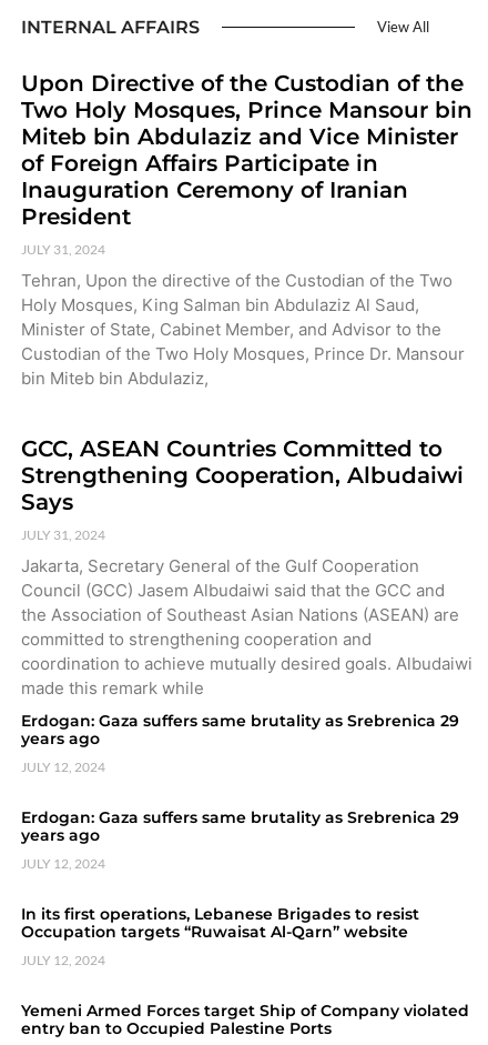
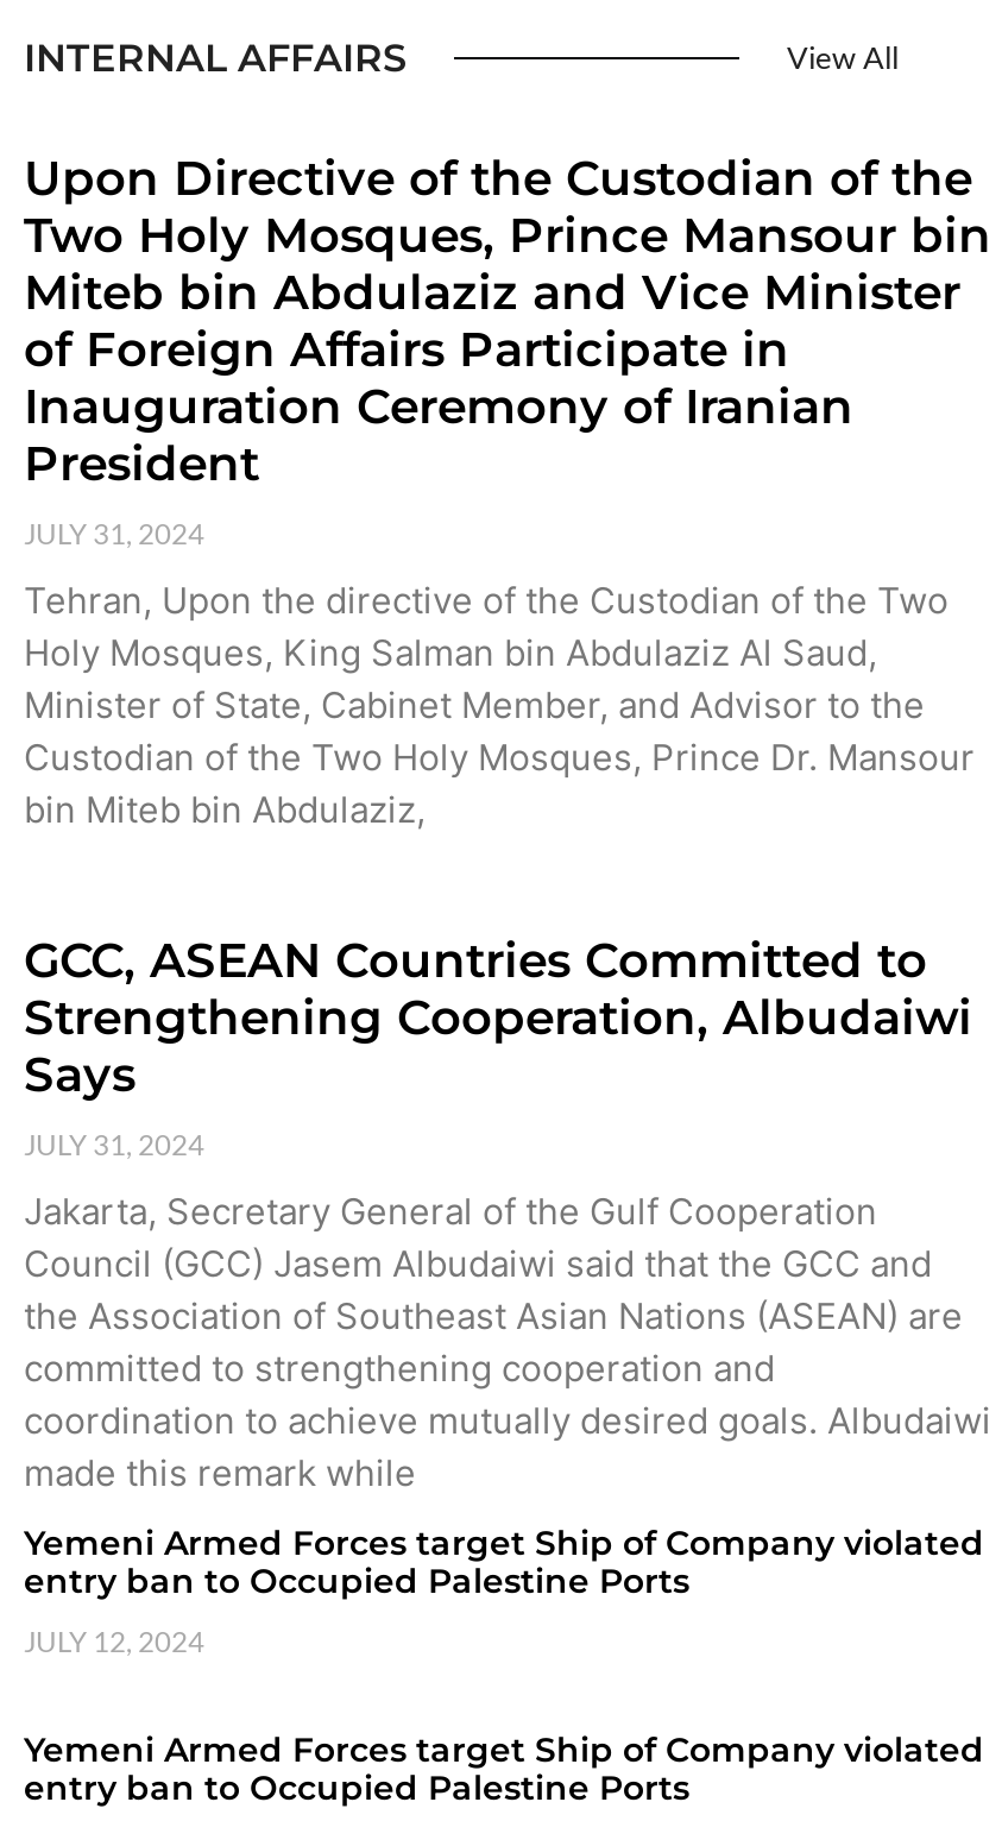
- Erdogan: Gaza suffers same brutality as Srebrenica 29
- years ago
- JULY 12, 2024
- Erdogan: Gaza suffers same brutality as Srebrenica 29
- years ago
- JULY 12, 2024
- In its first operations, Lebanese Brigades to resist
- Occupation targets “Ruwaisat Al-Qarn” website
+ Yemeni Armed Forces target Ship of Company violated
+ entry ban to Occupied Palestine Ports
